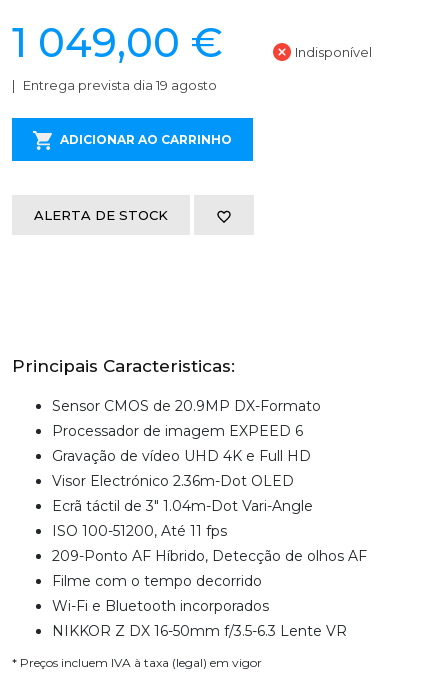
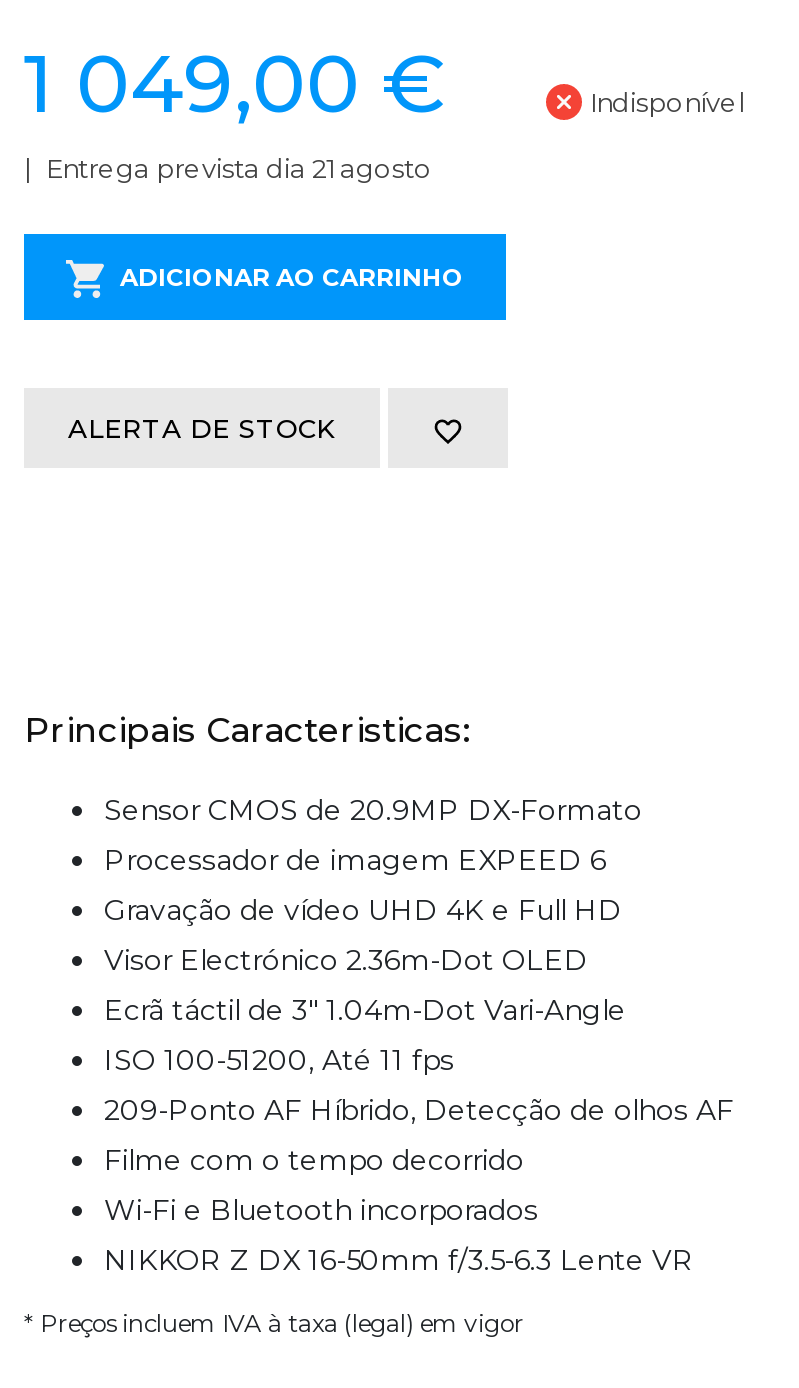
- Entrega prevista dia 19 agosto
+ Entrega prevista dia 21 agosto
